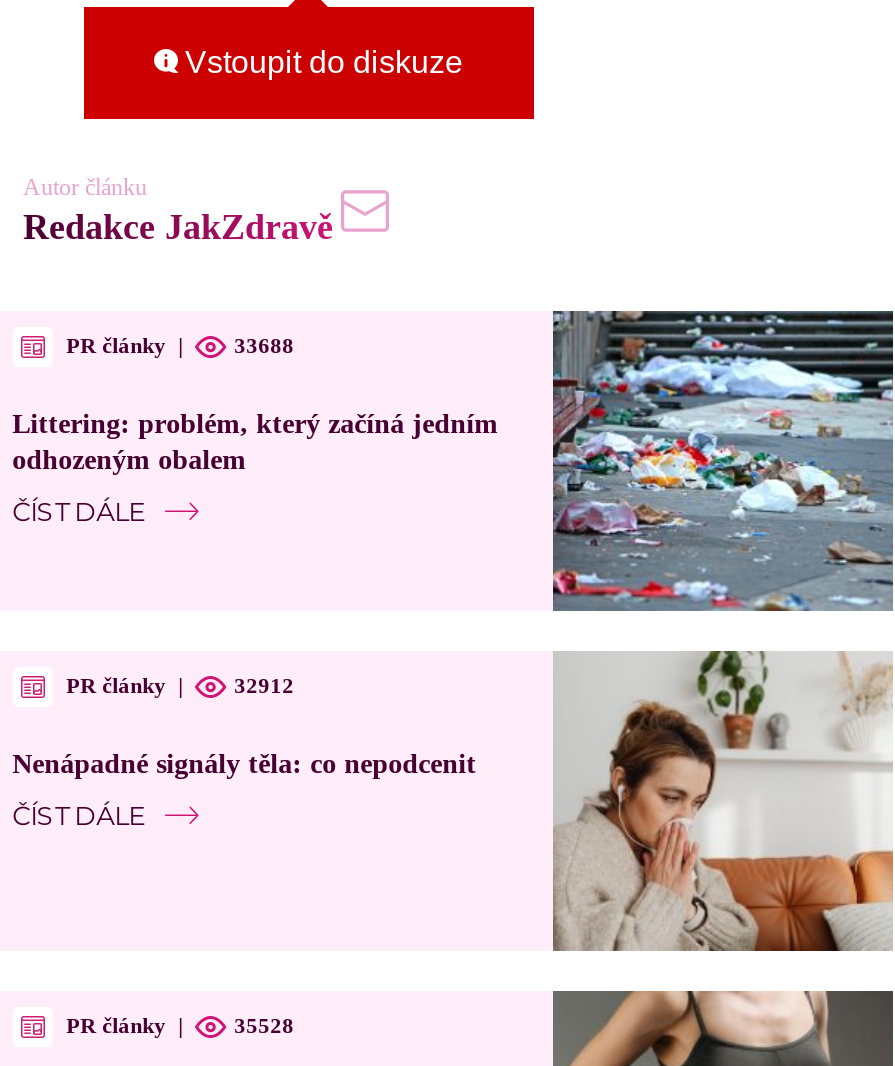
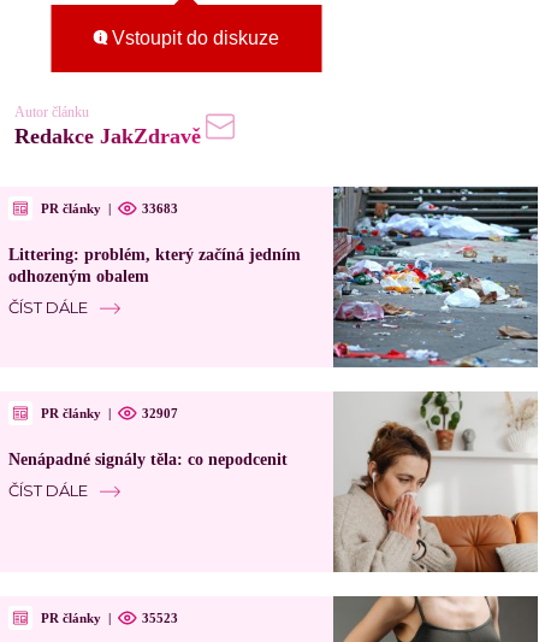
- 33688
+ 33683

- 32912
+ 32907

- 35528
+ 35523
